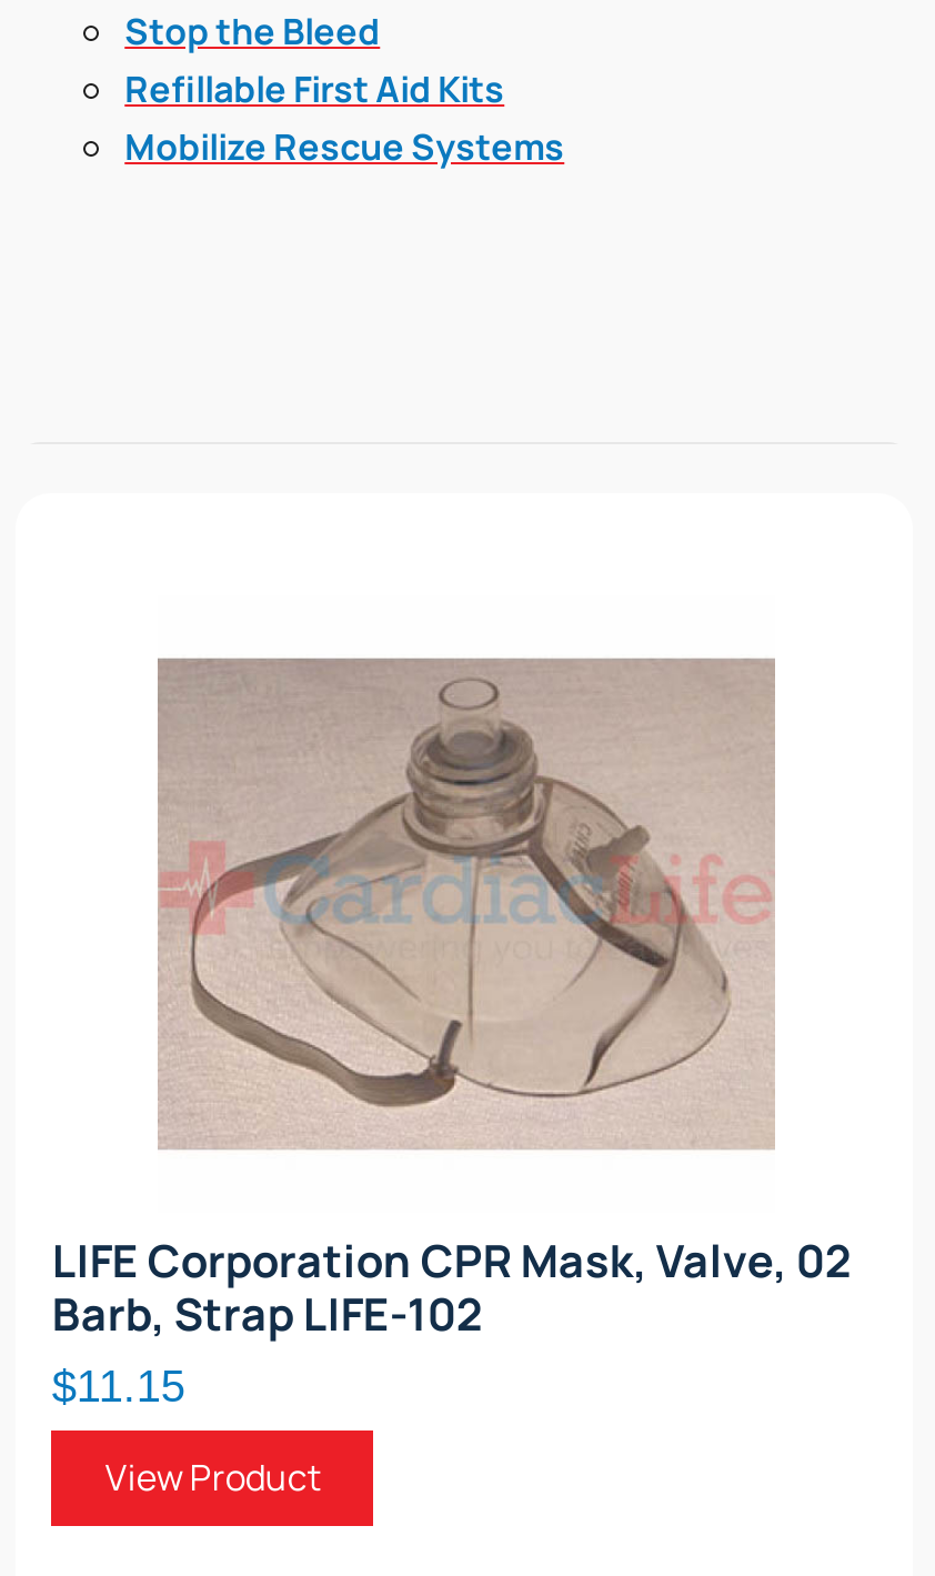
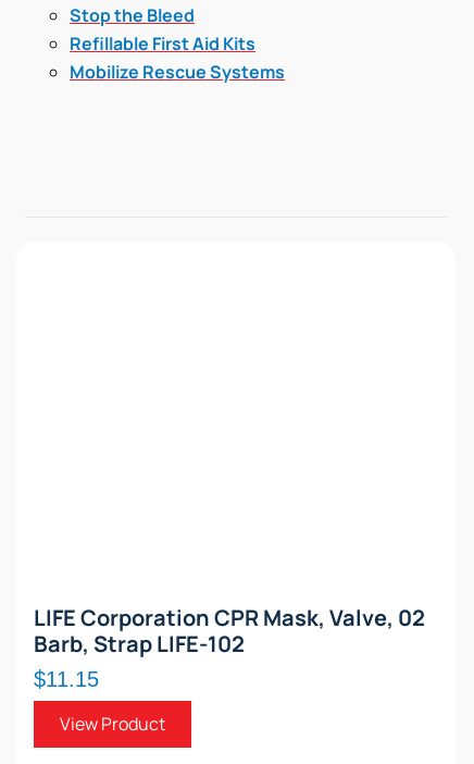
- [image]
